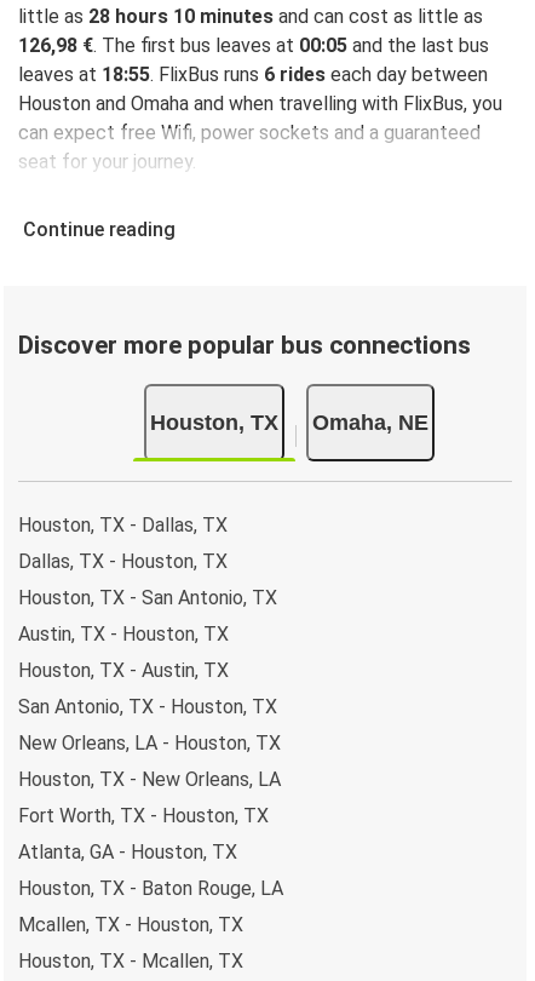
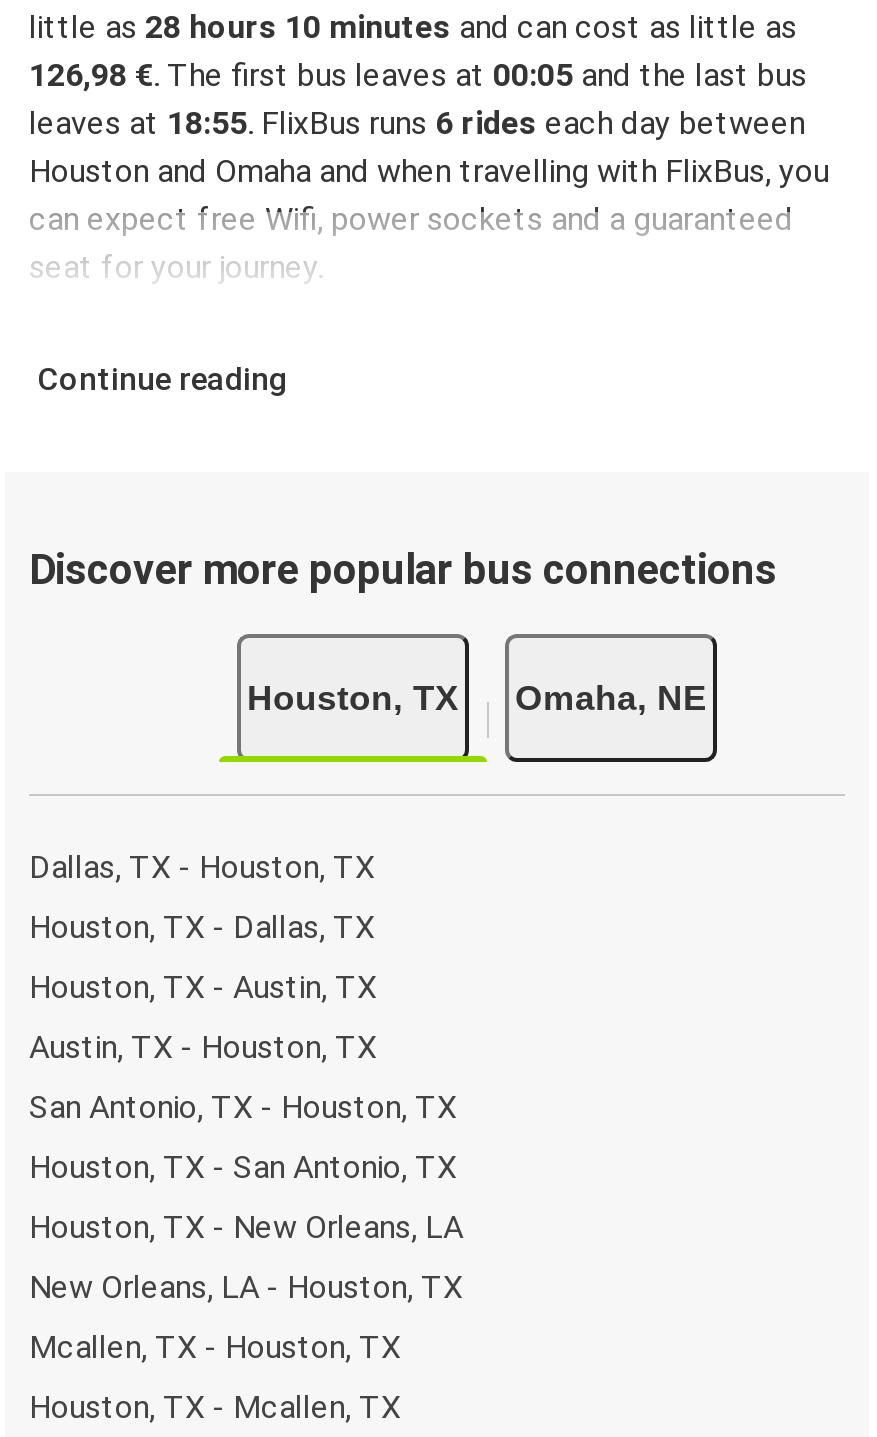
moved down: Houston, TX - Dallas, TX

moved up: Dallas, TX - Houston, TX

moved down: Houston, TX - San Antonio, TX

moved up: Austin, TX - Houston, TX | Houston, TX - Austin, TX | San Antonio, TX - Houston, TX

moved down: New Orleans, LA - Houston, TX

moved up: Houston, TX - New Orleans, LA

- Fort Worth, TX - Houston, TX
- Atlanta, GA - Houston, TX
- Houston, TX - Baton Rouge, LA
